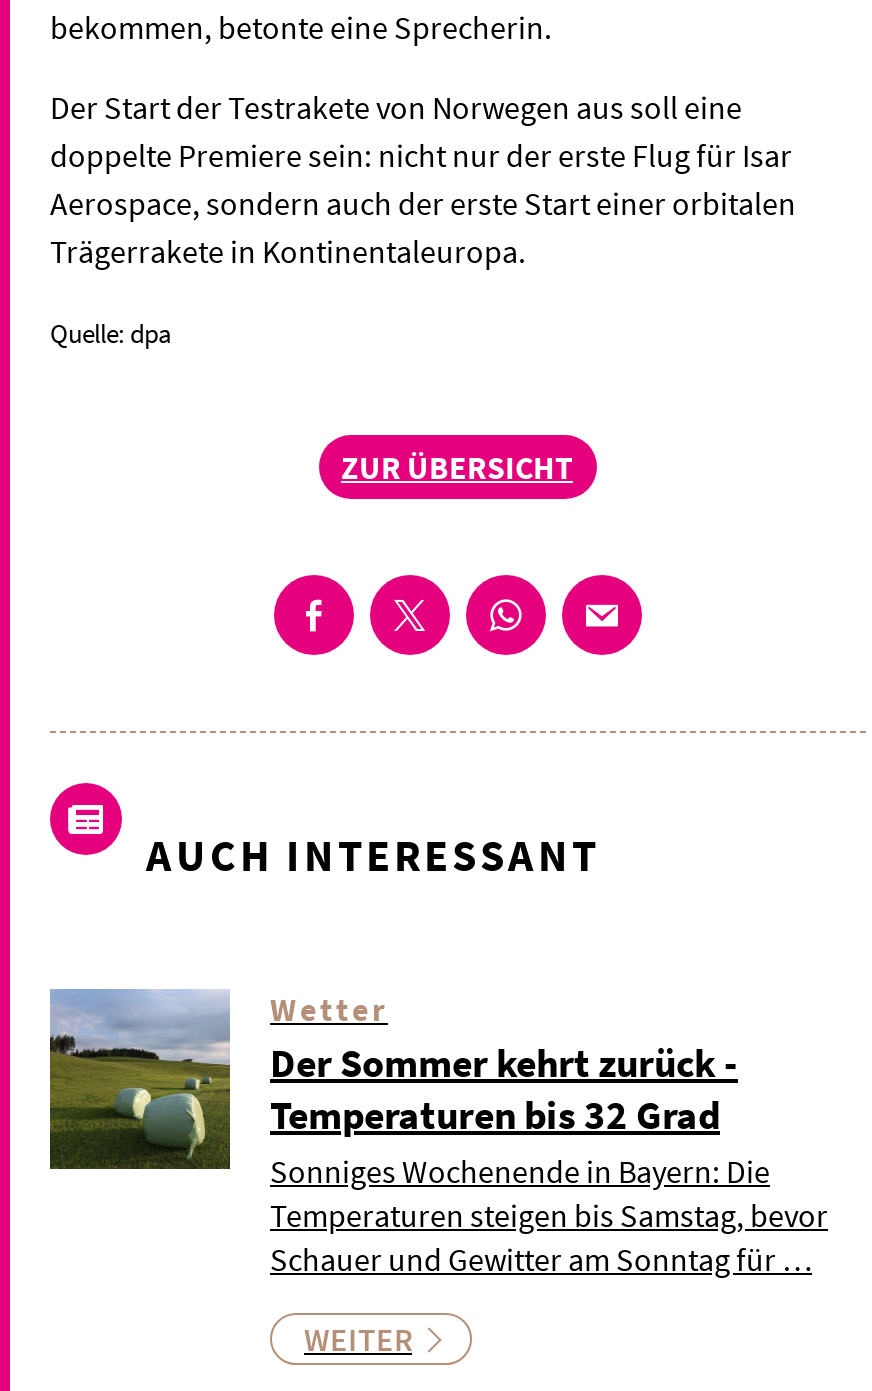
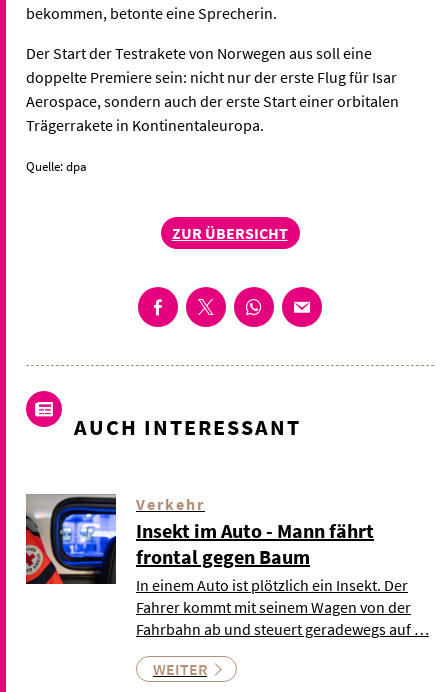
- [image]
- Wetter
- Der Sommer kehrt zurück -
- Temperaturen bis 32 Grad
- Sonniges Wochenende in Bayern: Die
- Temperaturen steigen bis Samstag, bevor
- Schauer und Gewitter am Sonntag für …
+ [image]
+ Verkehr
+ Insekt im Auto - Mann fährt
+ frontal gegen Baum
+ In einem Auto ist plötzlich ein Insekt. Der
+ Fahrer kommt mit seinem Wagen von der
+ Fahrbahn ab und steuert geradewegs auf …
